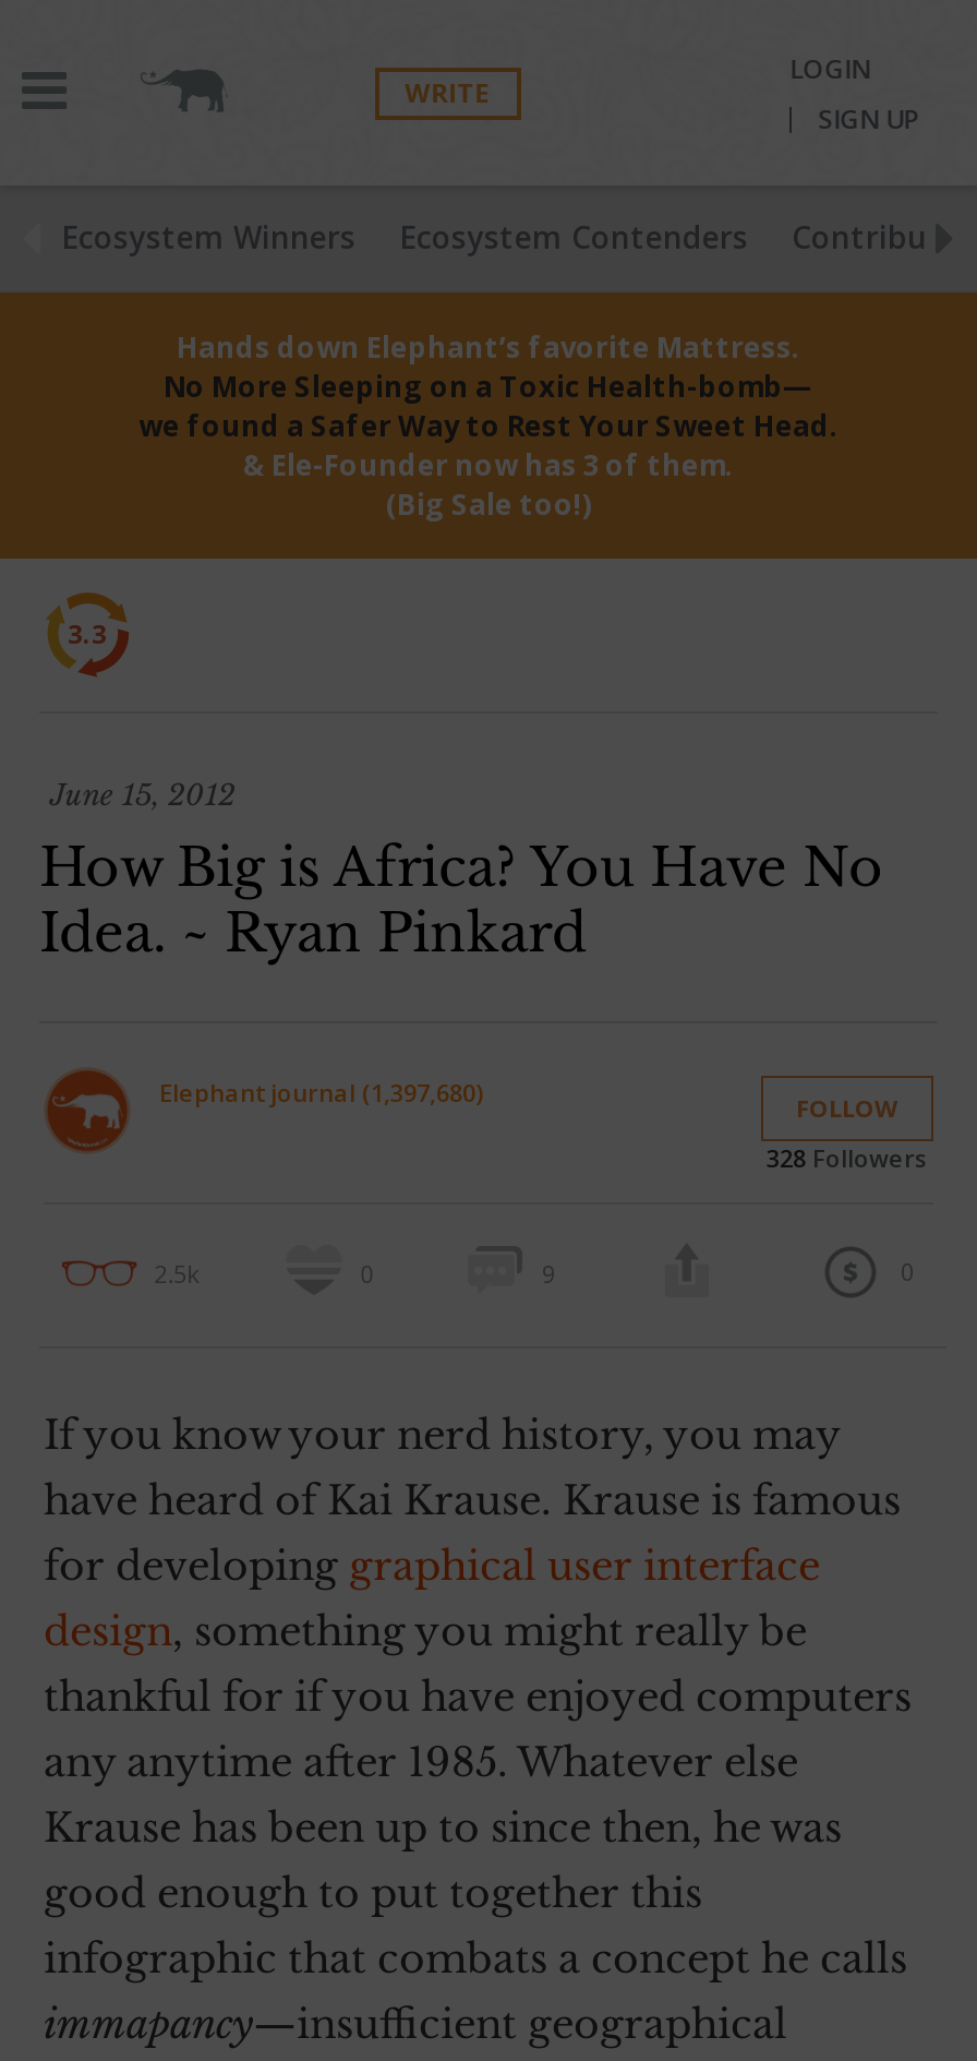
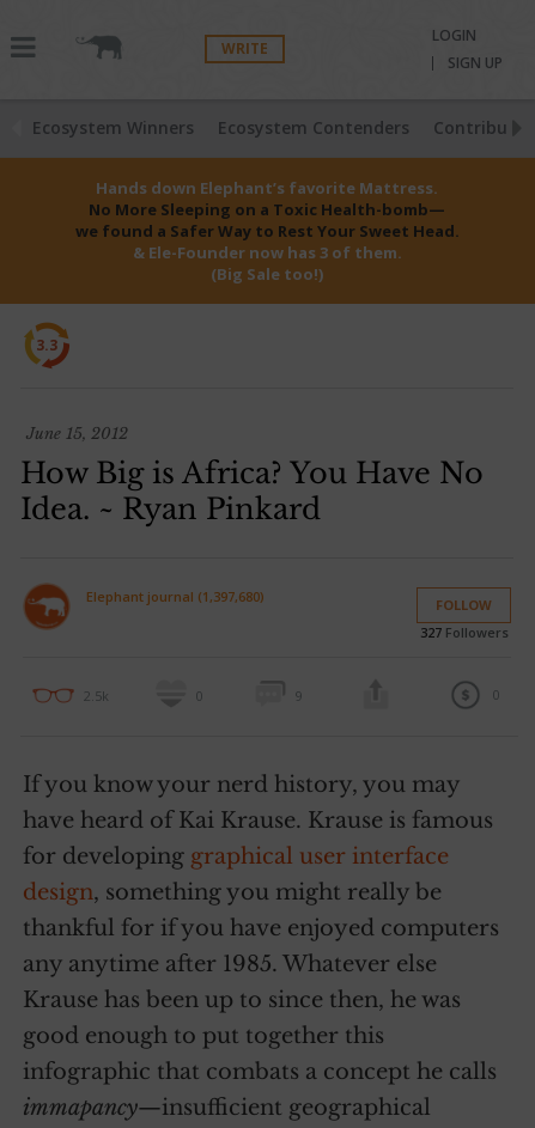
- 328Followers
+ 327Followers
